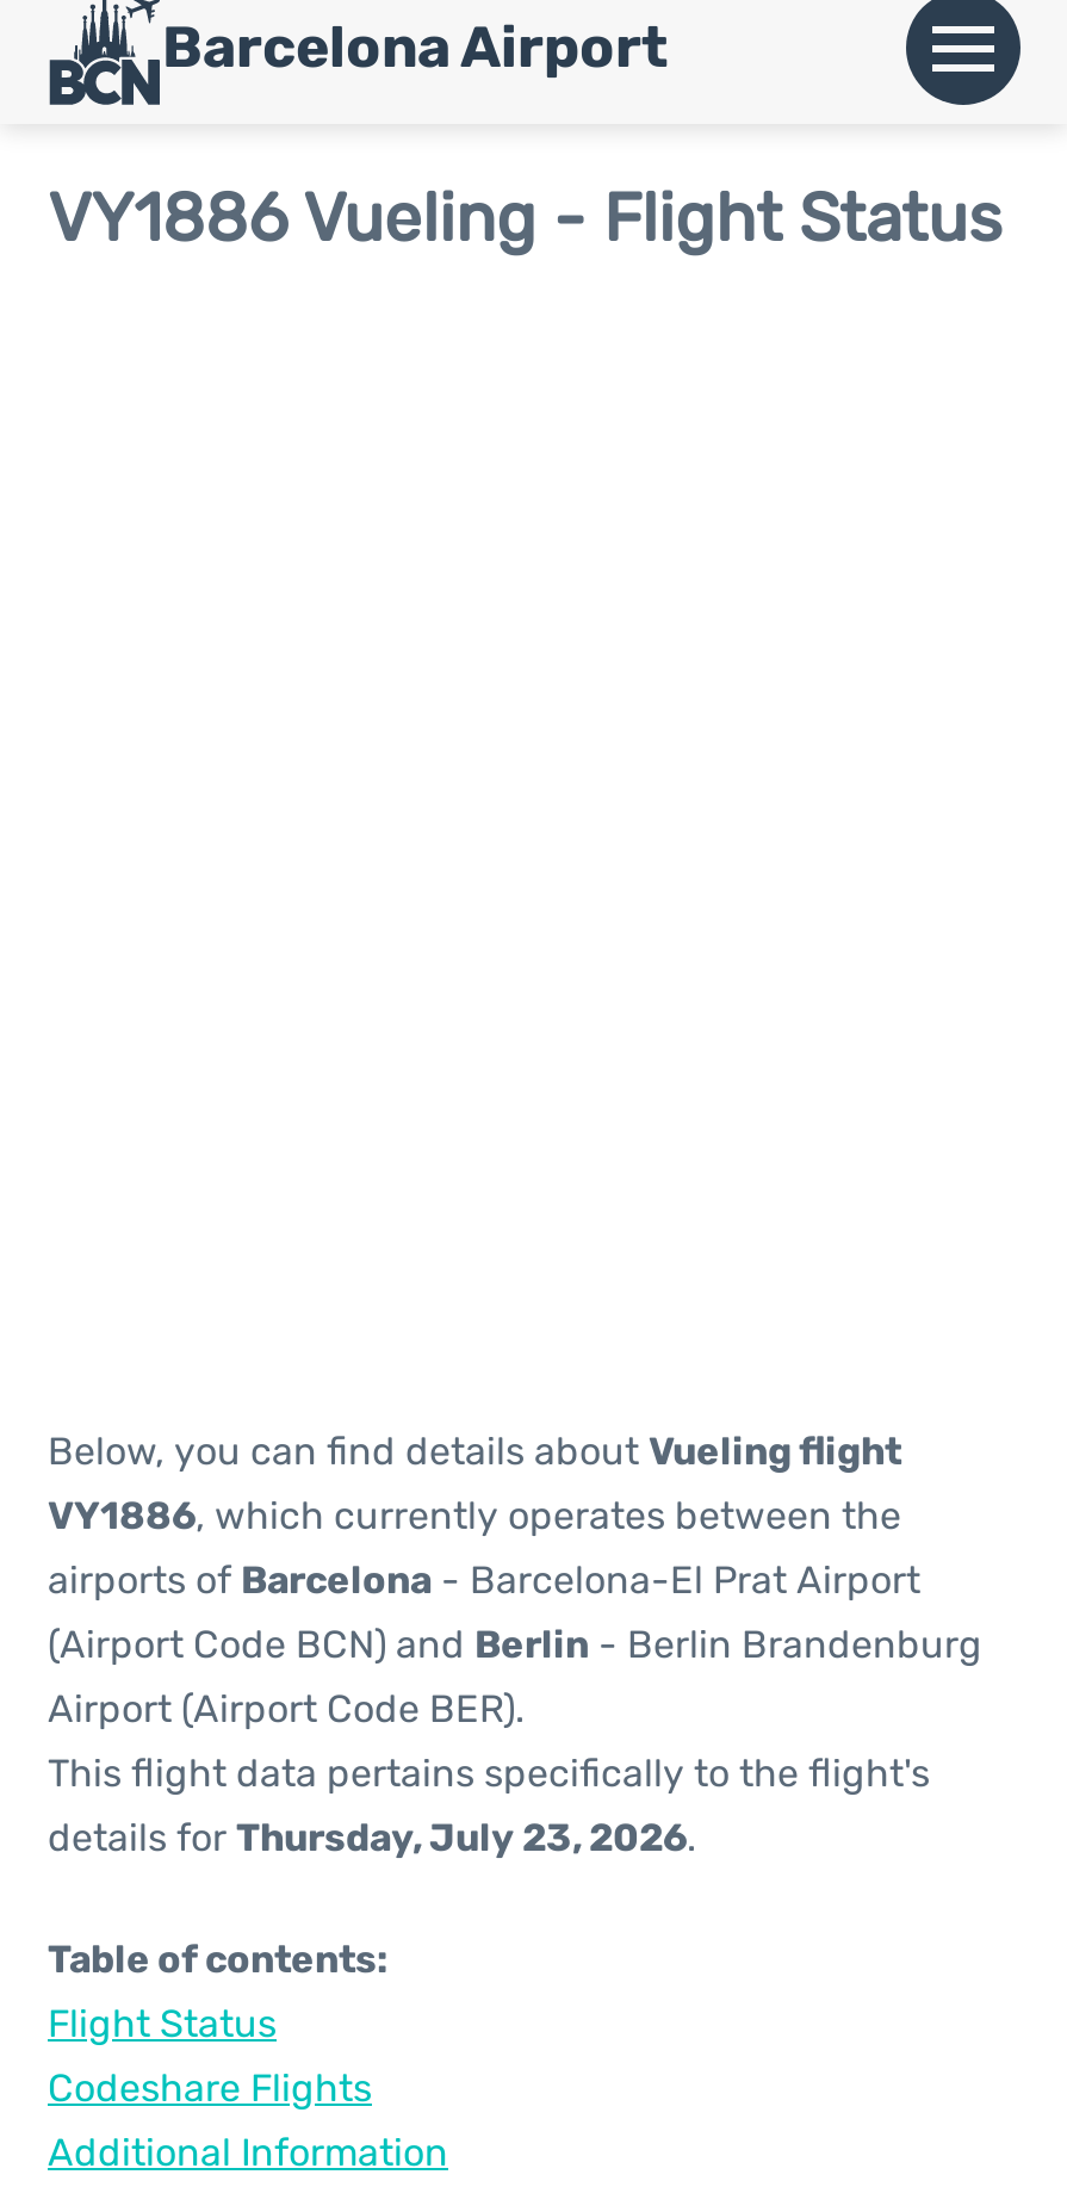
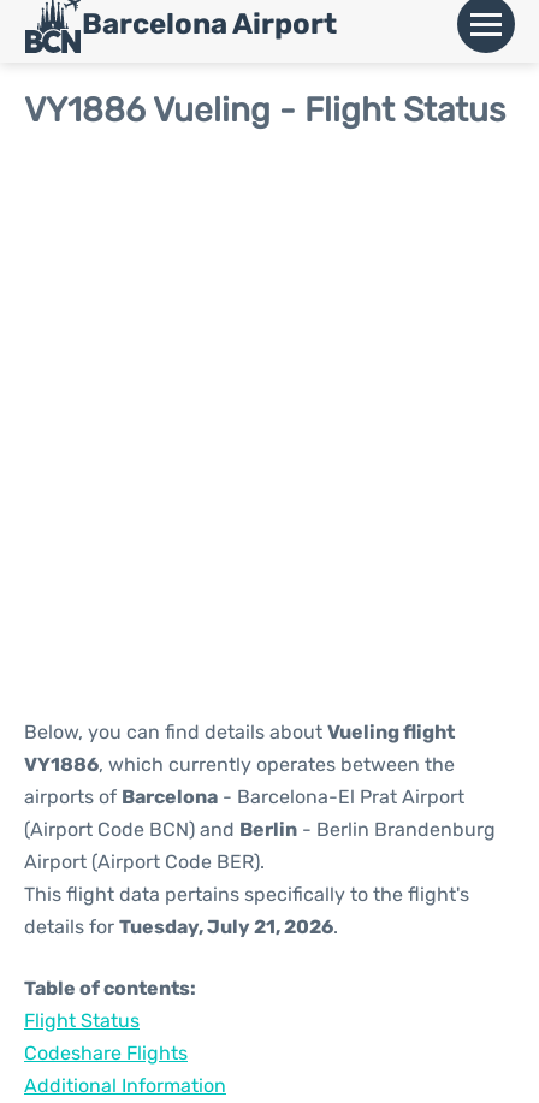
- details for Thursday, July 23, 2026.
+ details for Tuesday, July 21, 2026.
